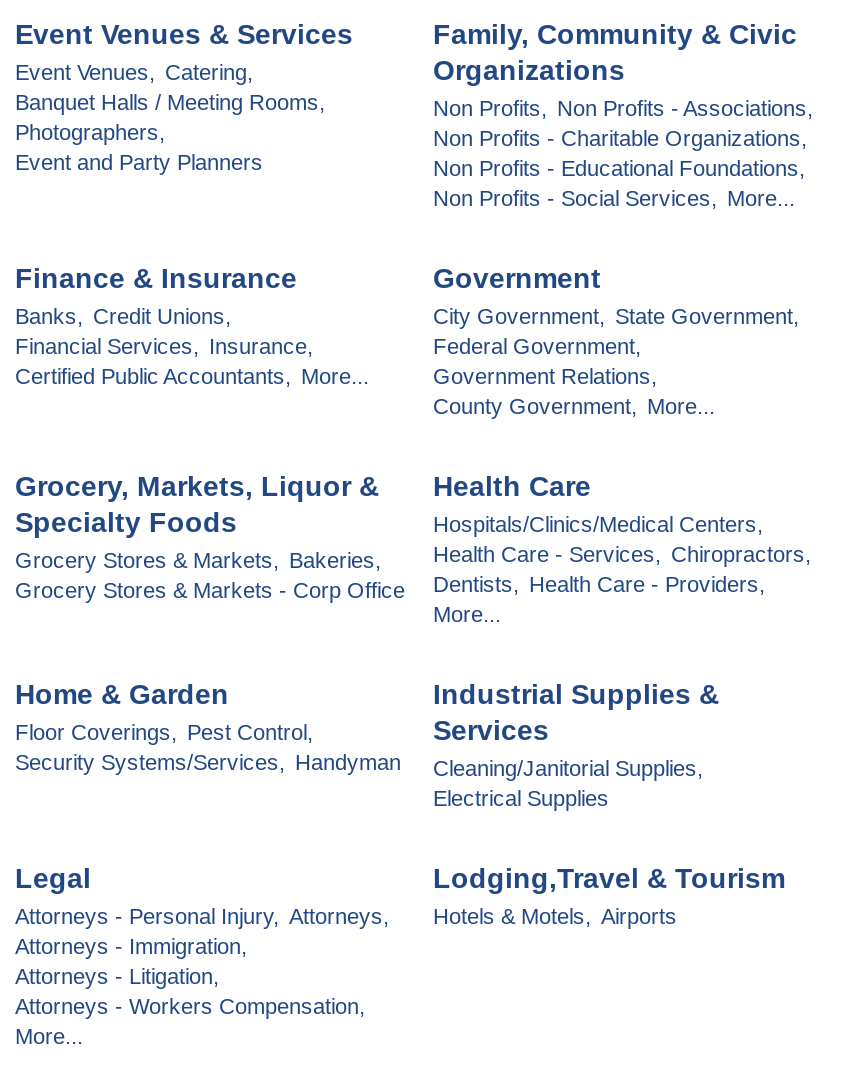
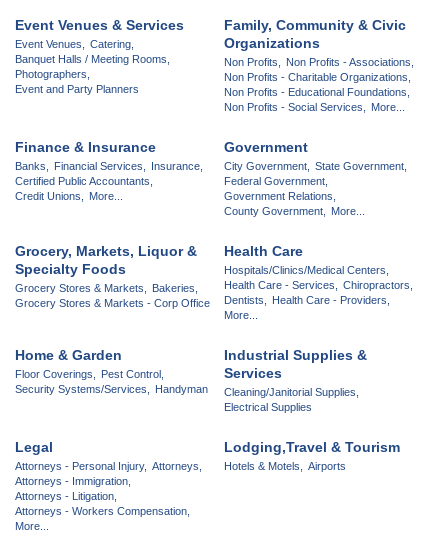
- Banks, Credit Unions,
- Financial Services, Insurance,
- Certified Public Accountants, More...
+ Banks, Financial Services, Insurance,
+ Certified Public Accountants,
+ Credit Unions, More...
